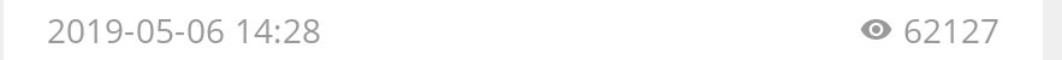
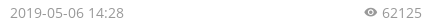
- 62127
+ 62125
